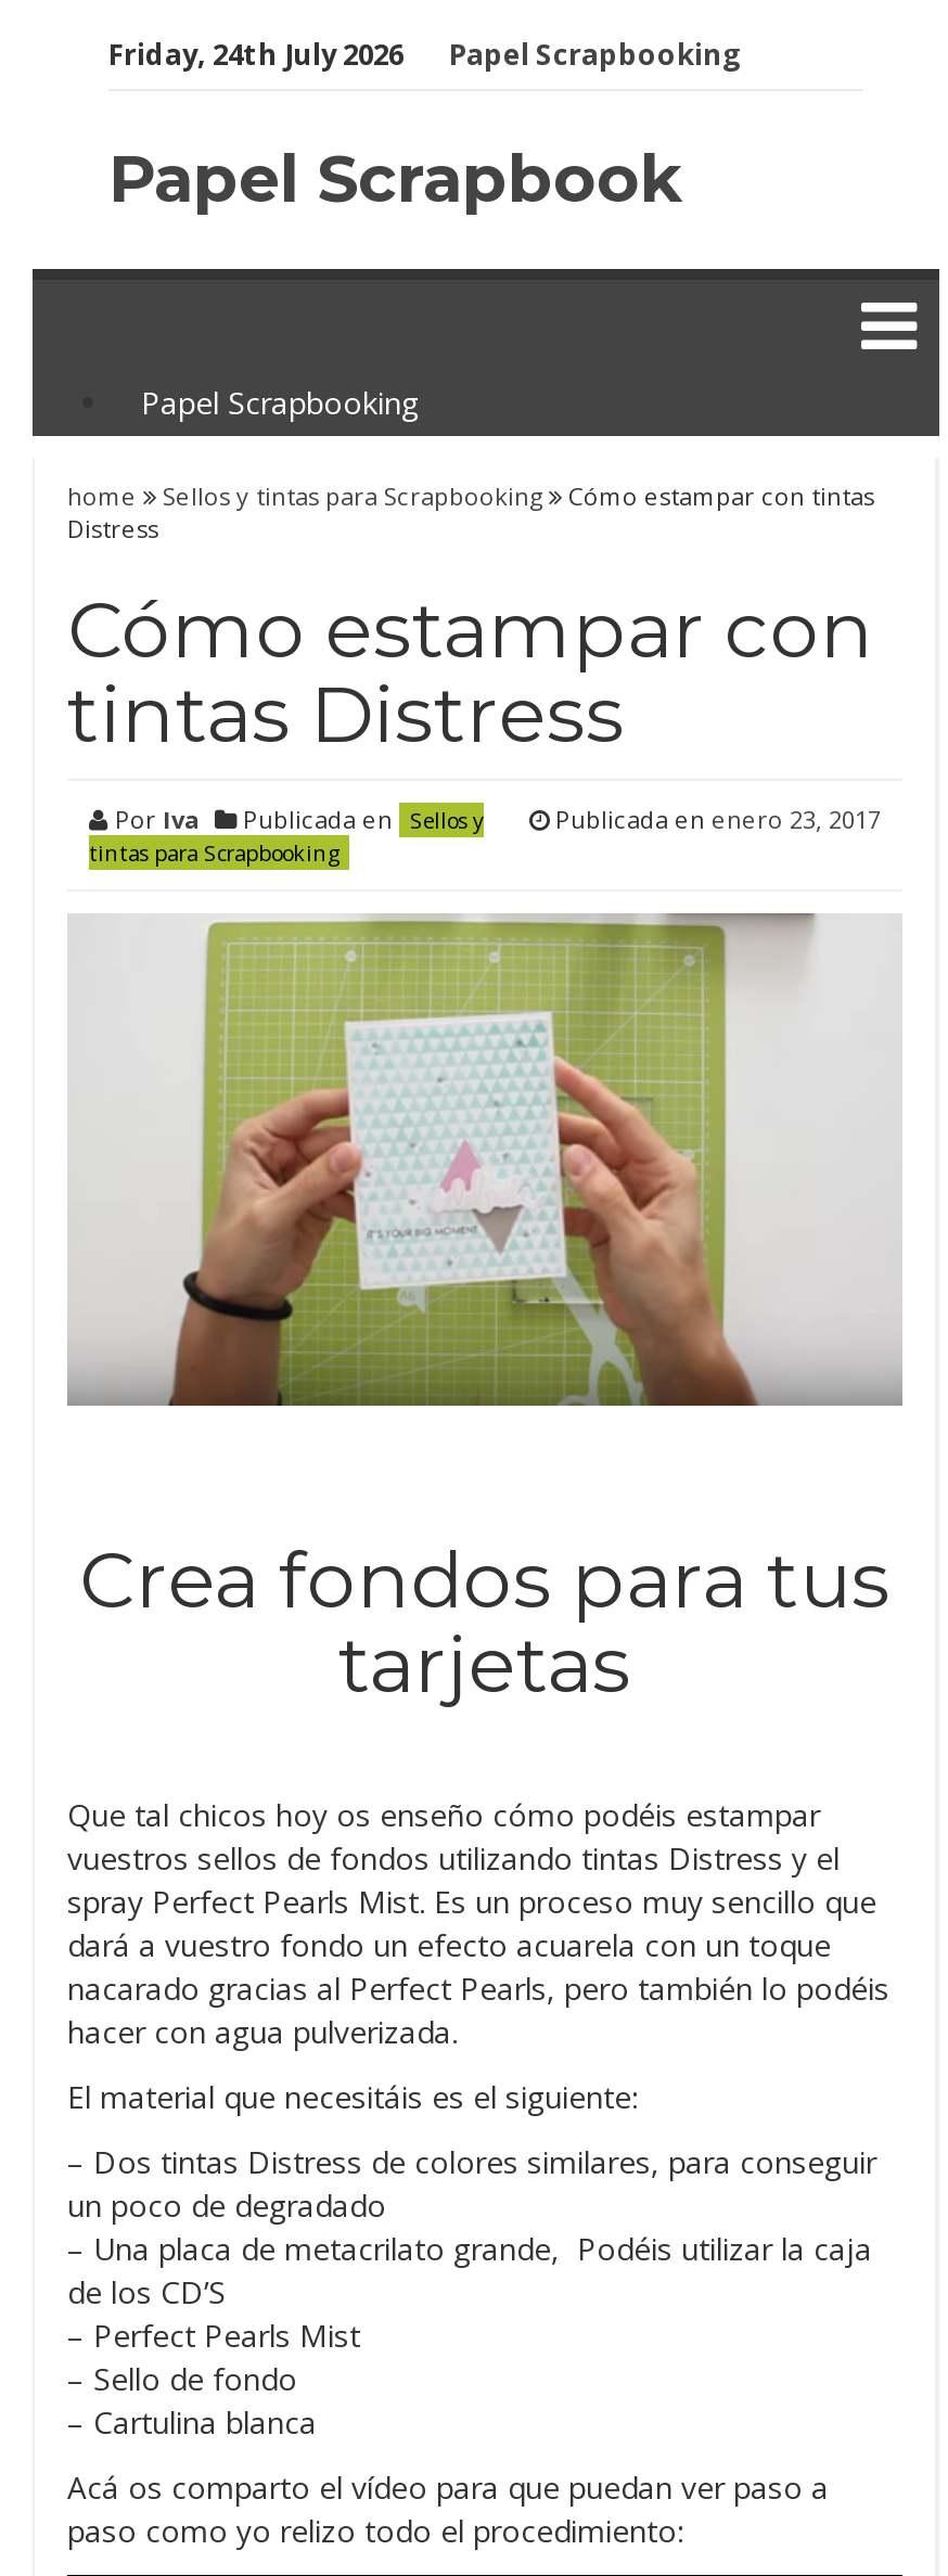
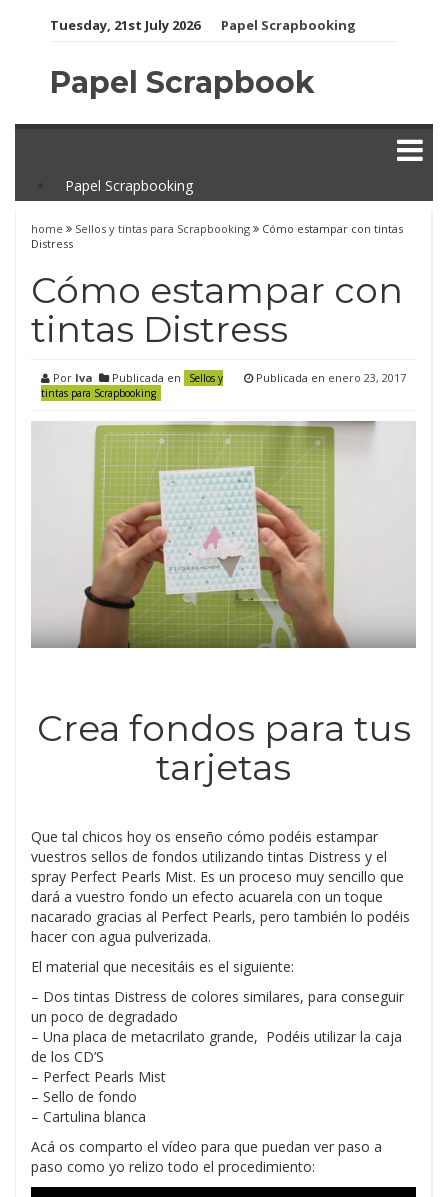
- Friday, 24th July 2026
+ Tuesday, 21st July 2026
